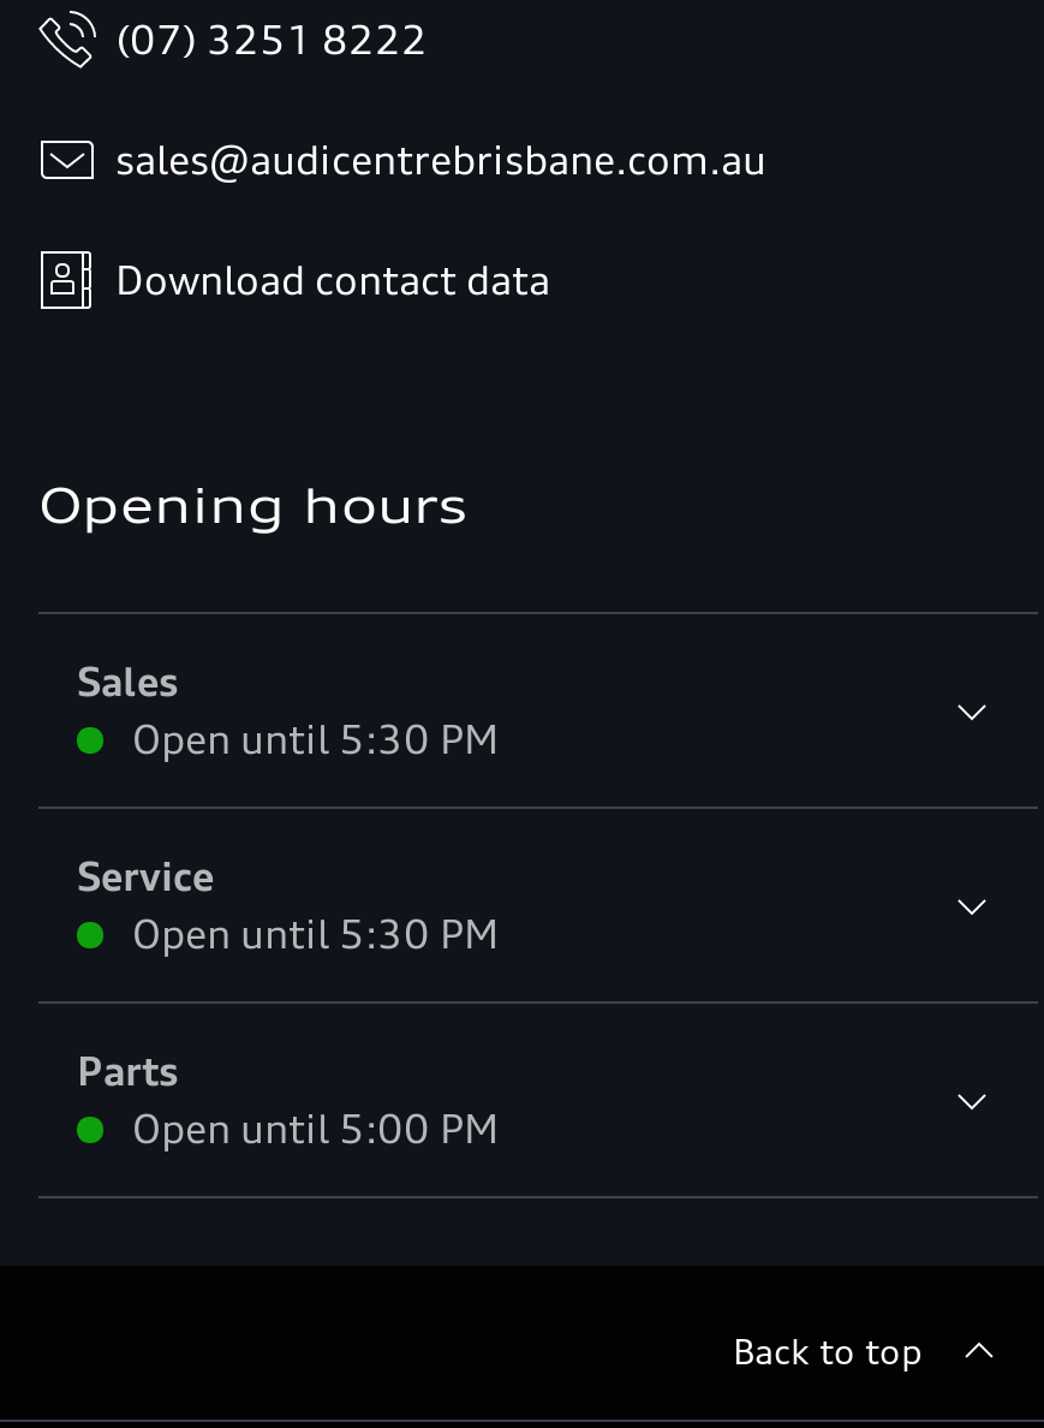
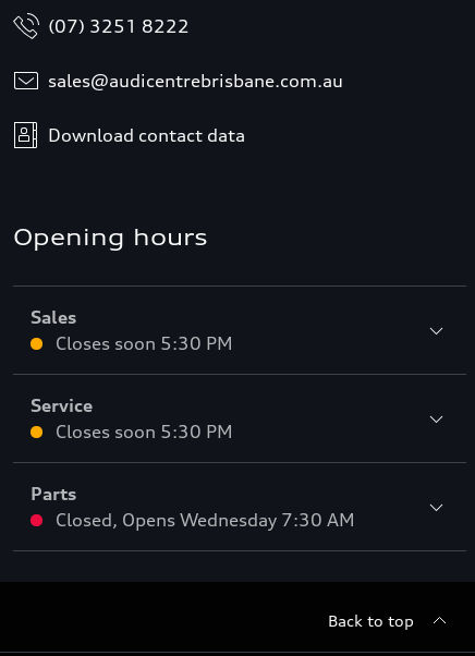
- Open until 5:30 PM
+ Closes soon 5:30 PM

- Open until 5:30 PM
+ Closes soon 5:30 PM

- Open until 5:00 PM
+ Closed, Opens Wednesday 7:30 AM
